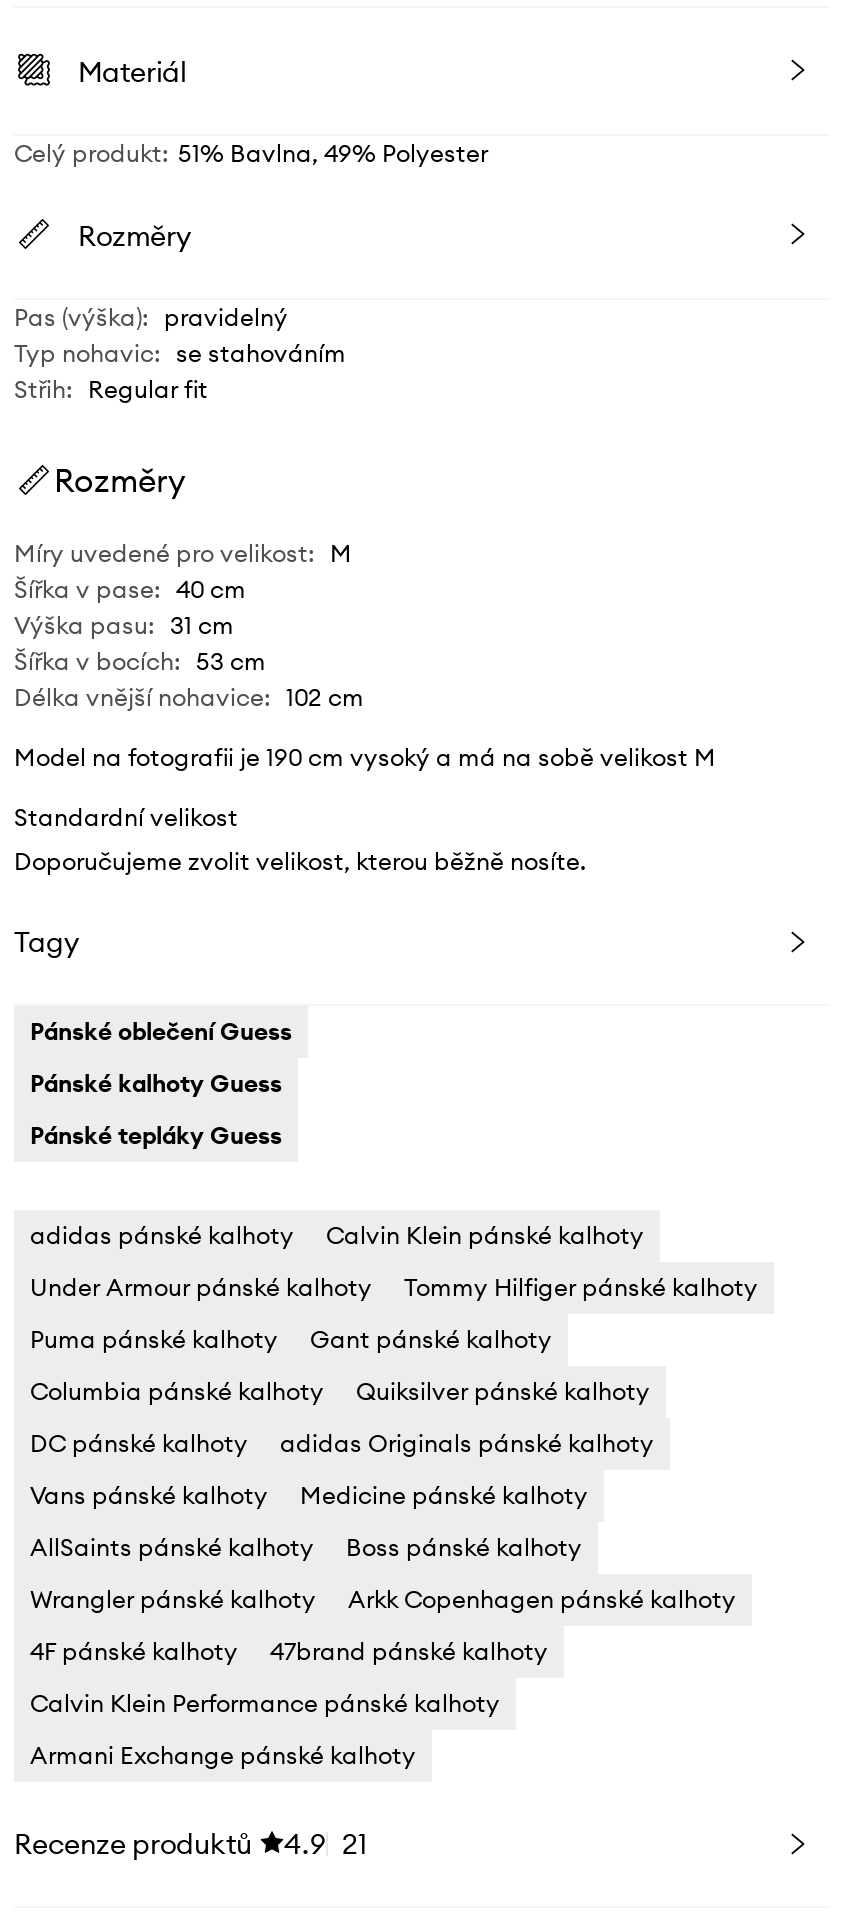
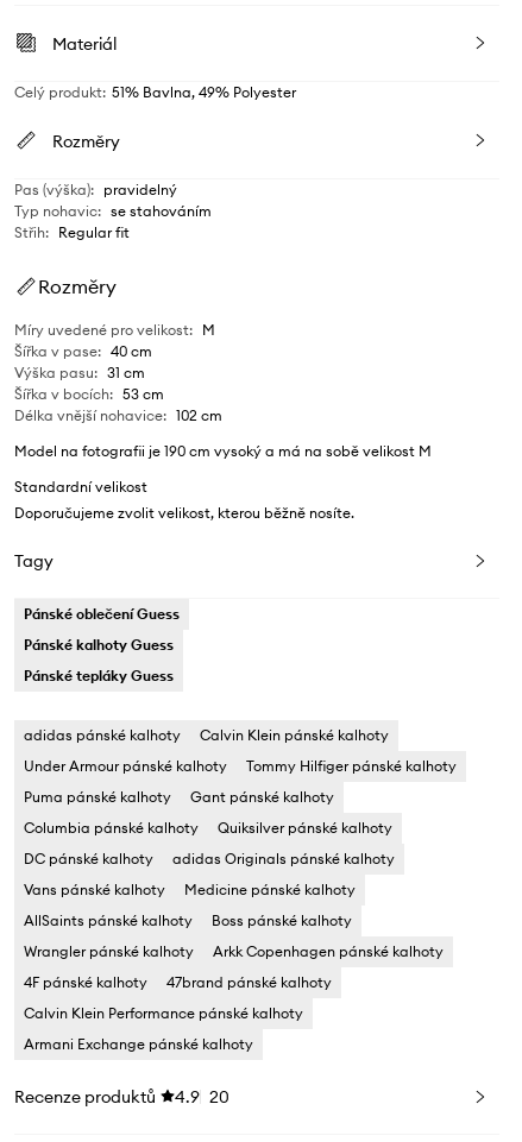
- Recenze produktů 4.9 21
+ Recenze produktů 4.9 20
